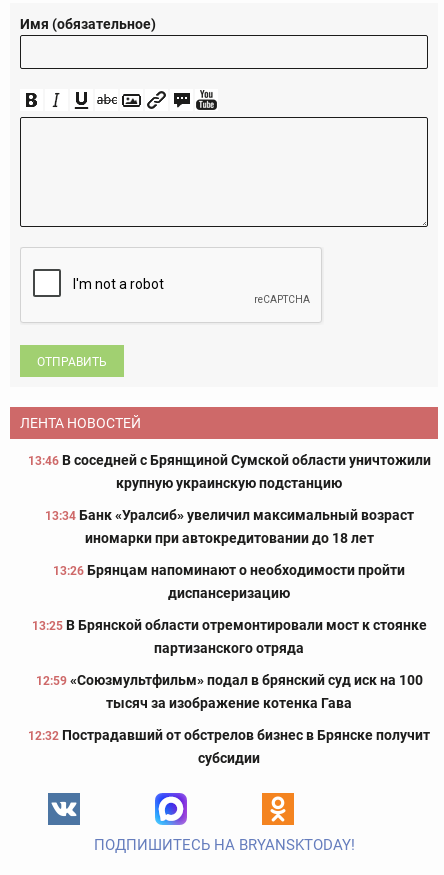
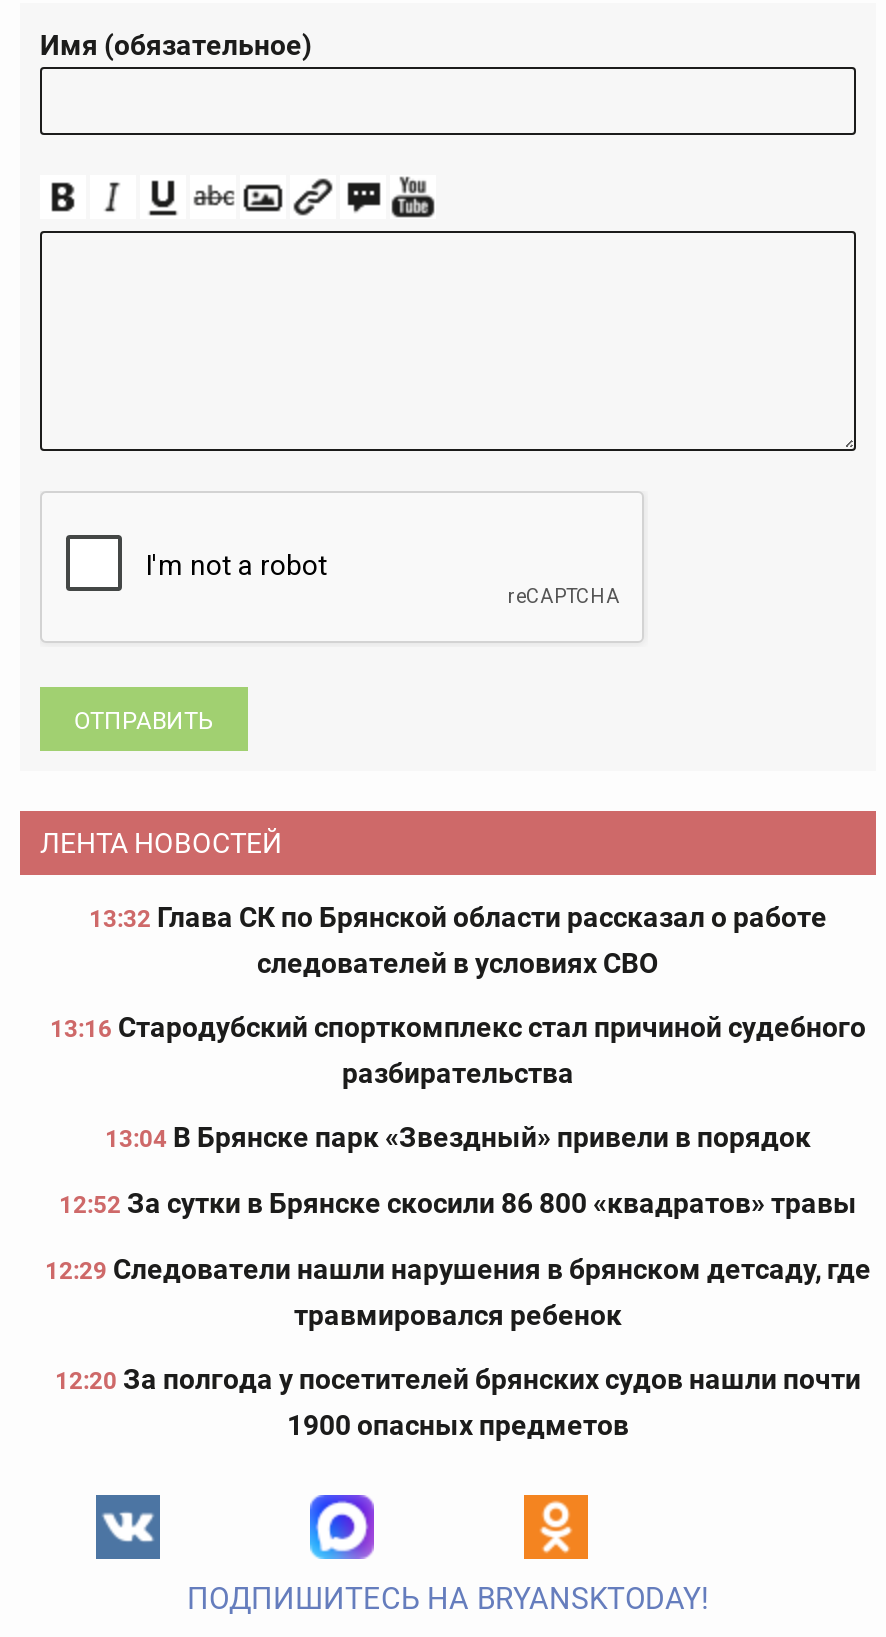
- 13:46 В соседней с Брянщиной Сумской области уничтожили
- крупную украинскую подстанцию
+ 13:32 Глава СК по Брянской области рассказал о работе
+ следователей в условиях СВО

- 13:34 Банк «Уралсиб» увеличил максимальный возраст
- иномарки при автокредитовании до 18 лет
+ 13:16 Стародубский спорткомплекс стал причиной судебного
+ разбирательства

- 13:26 Брянцам напоминают о необходимости пройти
- диспансеризацию
+ 13:04 В Брянске парк «Звездный» привели в порядок

- 13:25 В Брянской области отремонтировали мост к стоянке
- партизанского отряда
+ 12:52 За сутки в Брянске скосили 86 800 «квадратов» травы

- 12:59 «Союзмультфильм» подал в брянский суд иск на 100
- тысяч за изображение котенка Гава
+ 12:29 Следователи нашли нарушения в брянском детсаду, где
+ травмировался ребенок

- 12:32 Пострадавший от обстрелов бизнес в Брянске получит
- субсидии
+ 12:20 За полгода у посетителей брянских судов нашли почти
+ 1900 опасных предметов
